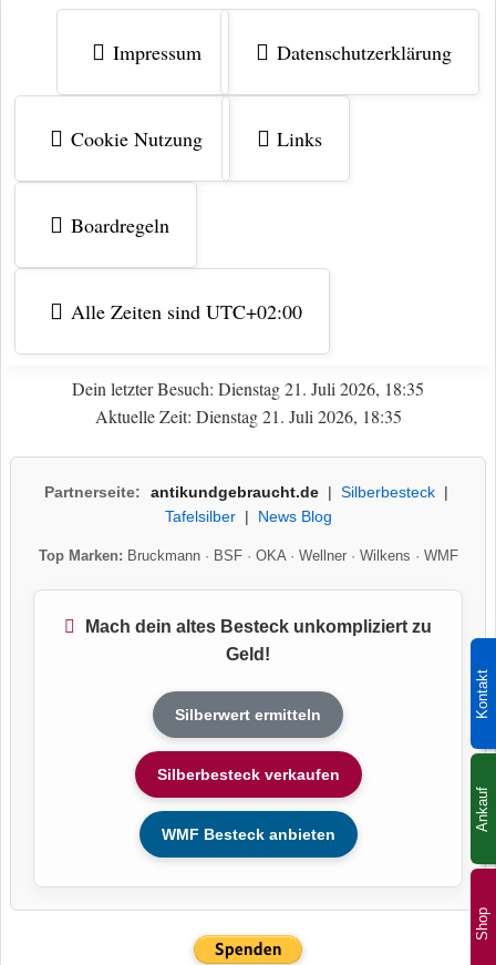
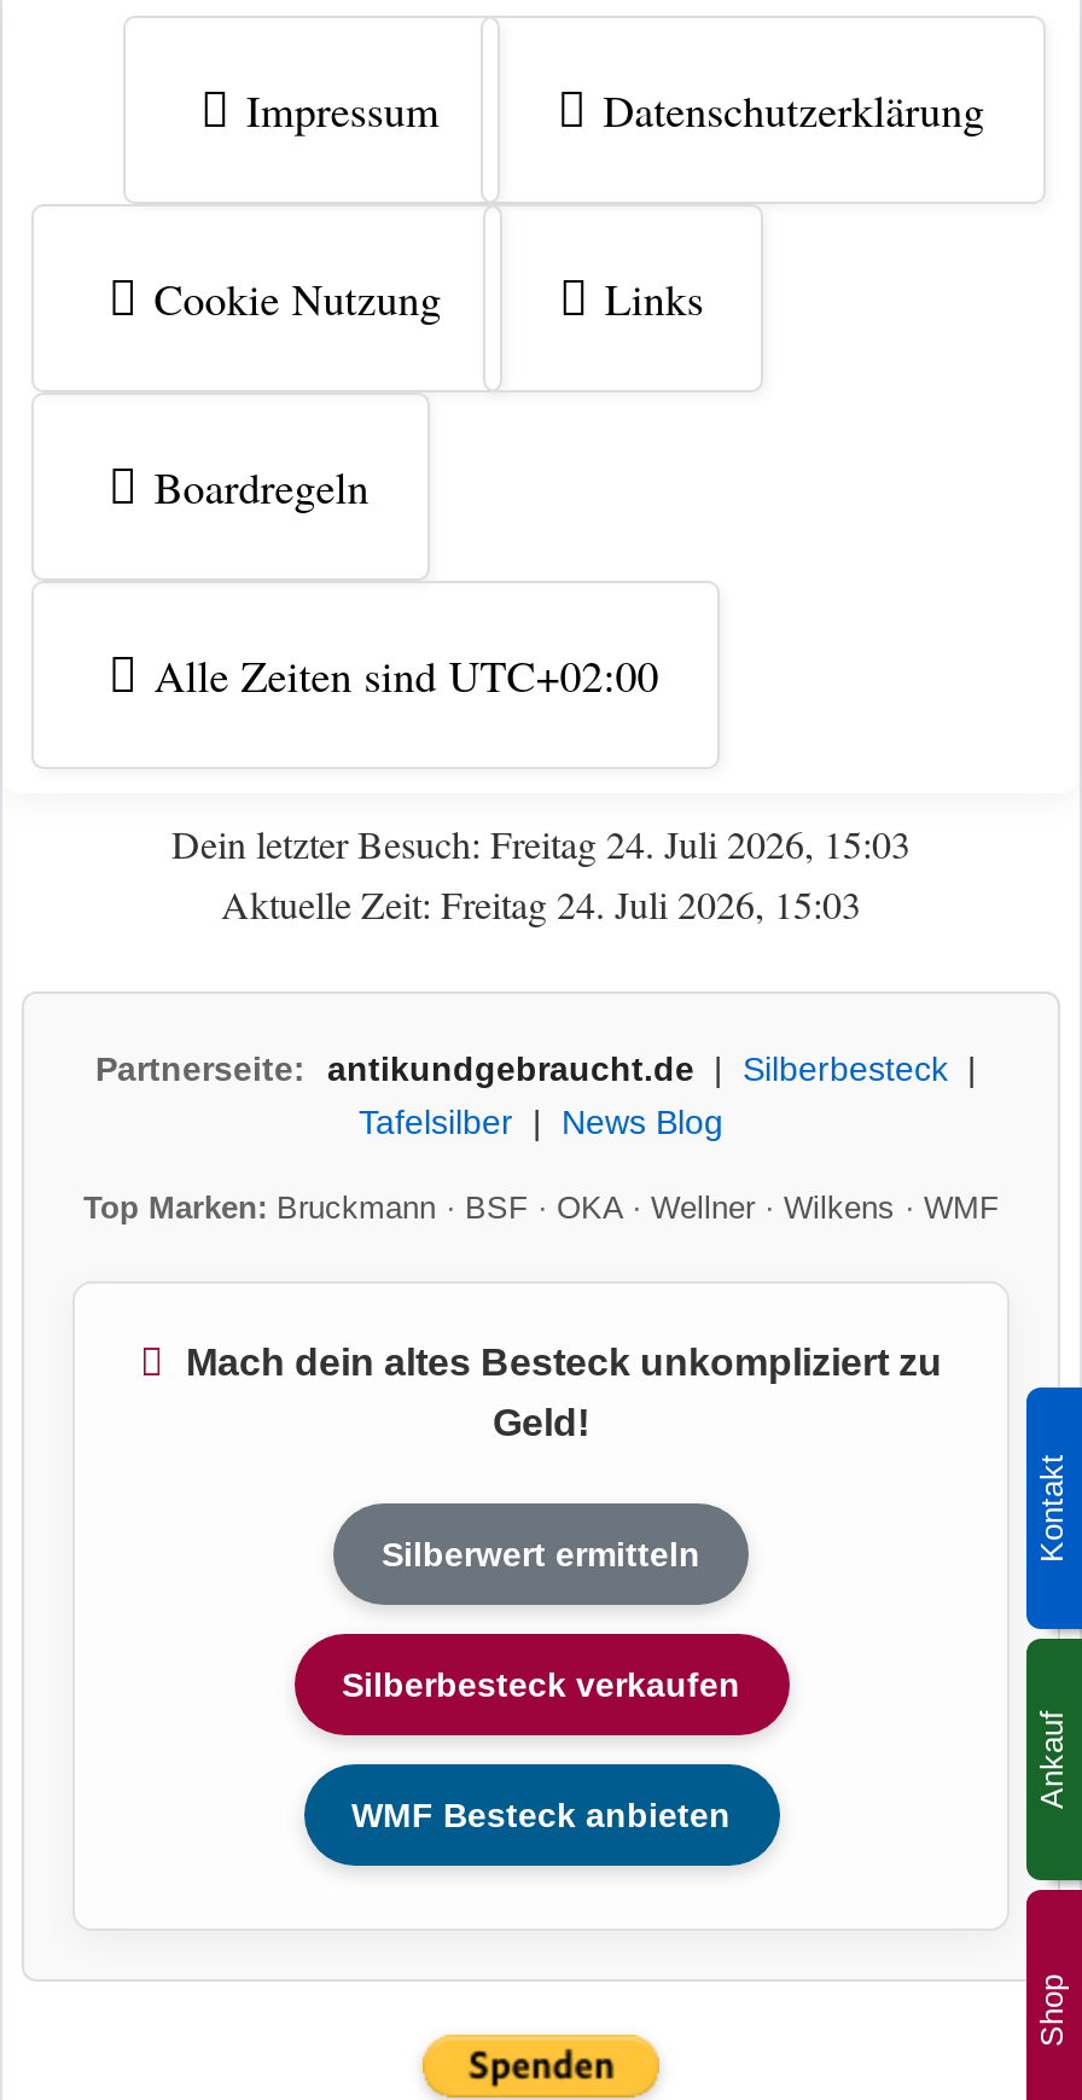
- Dein letzter Besuch: Dienstag 21. Juli 2026, 18:35
+ Dein letzter Besuch: Freitag 24. Juli 2026, 15:03

- Aktuelle Zeit: Dienstag 21. Juli 2026, 18:35
+ Aktuelle Zeit: Freitag 24. Juli 2026, 15:03
